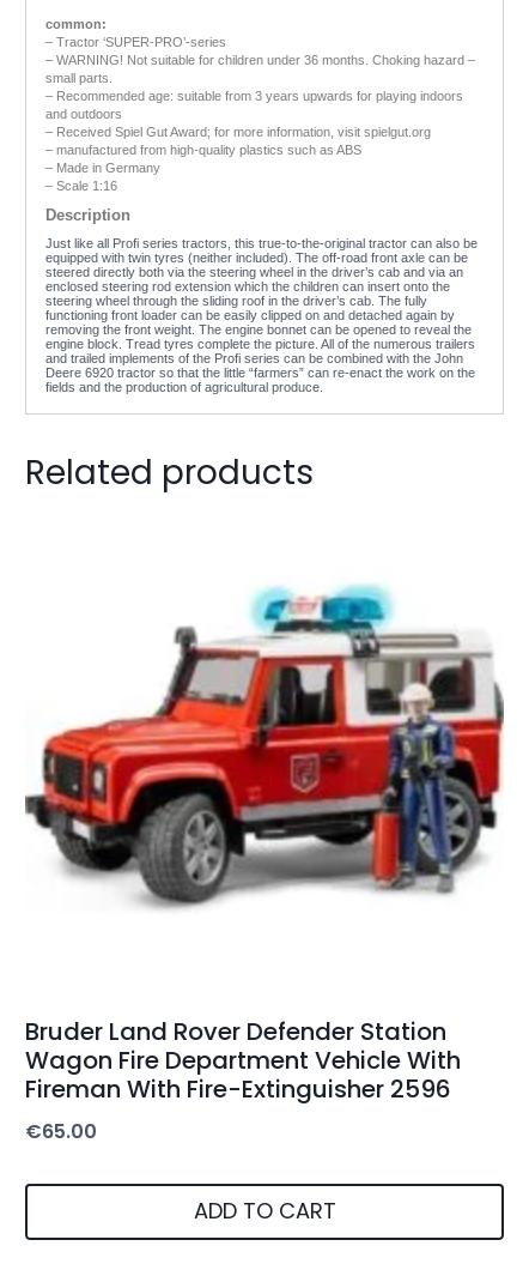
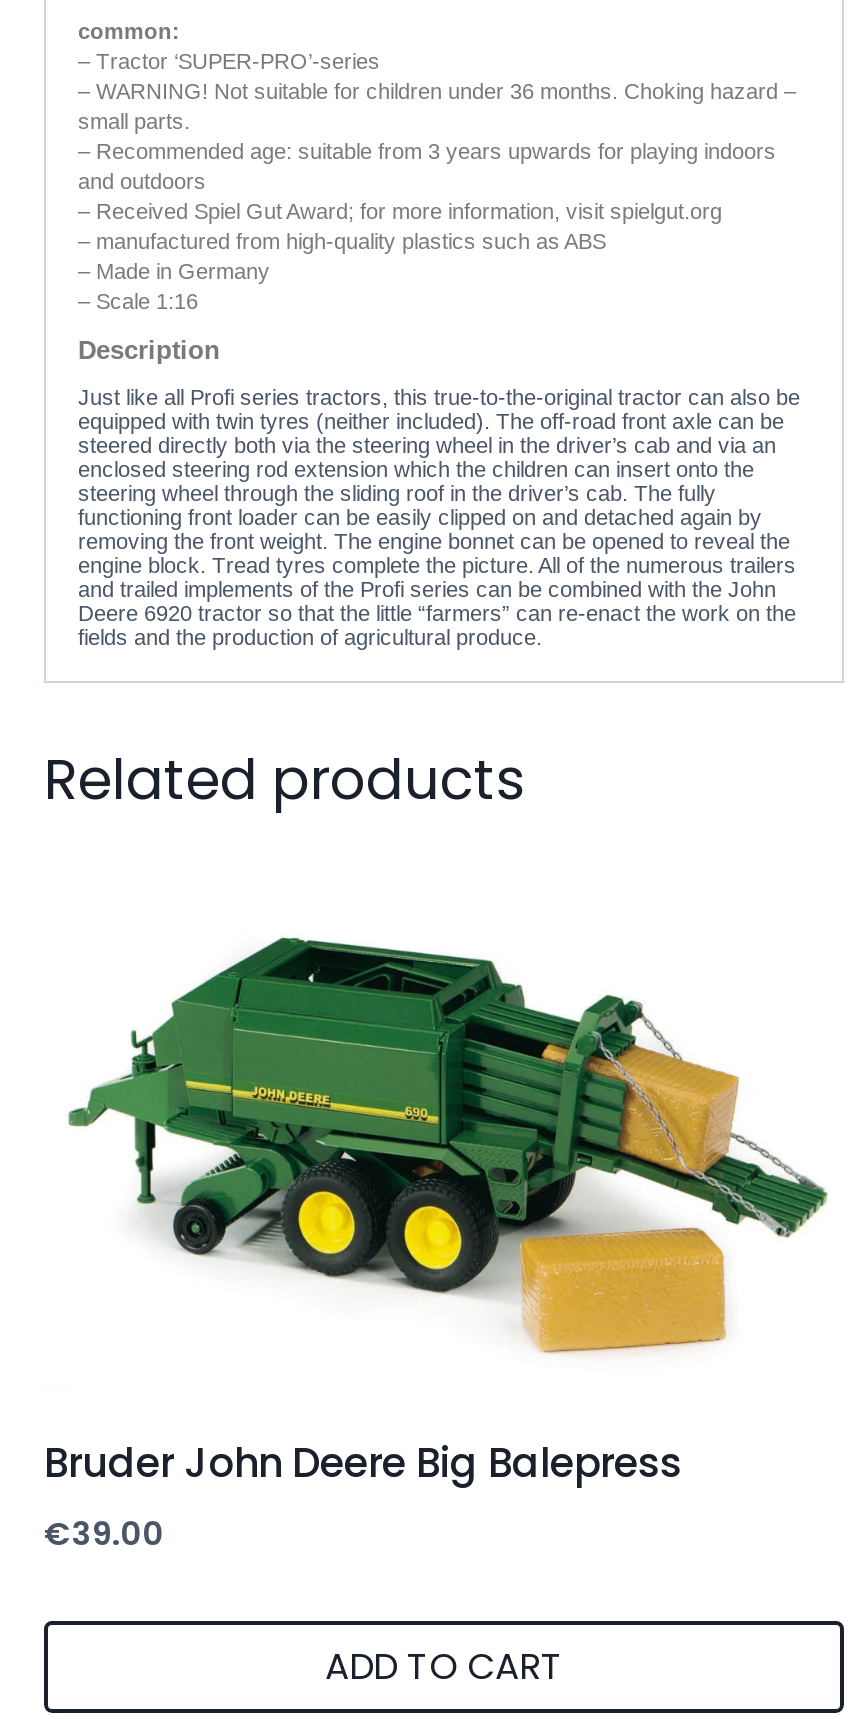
- [image]
+ [image]

- Bruder Land Rover Defender Station
- Wagon Fire Department Vehicle With
- Fireman With Fire-Extinguisher 2596
- €65.00
+ Bruder John Deere Big Balepress
+ €39.00
